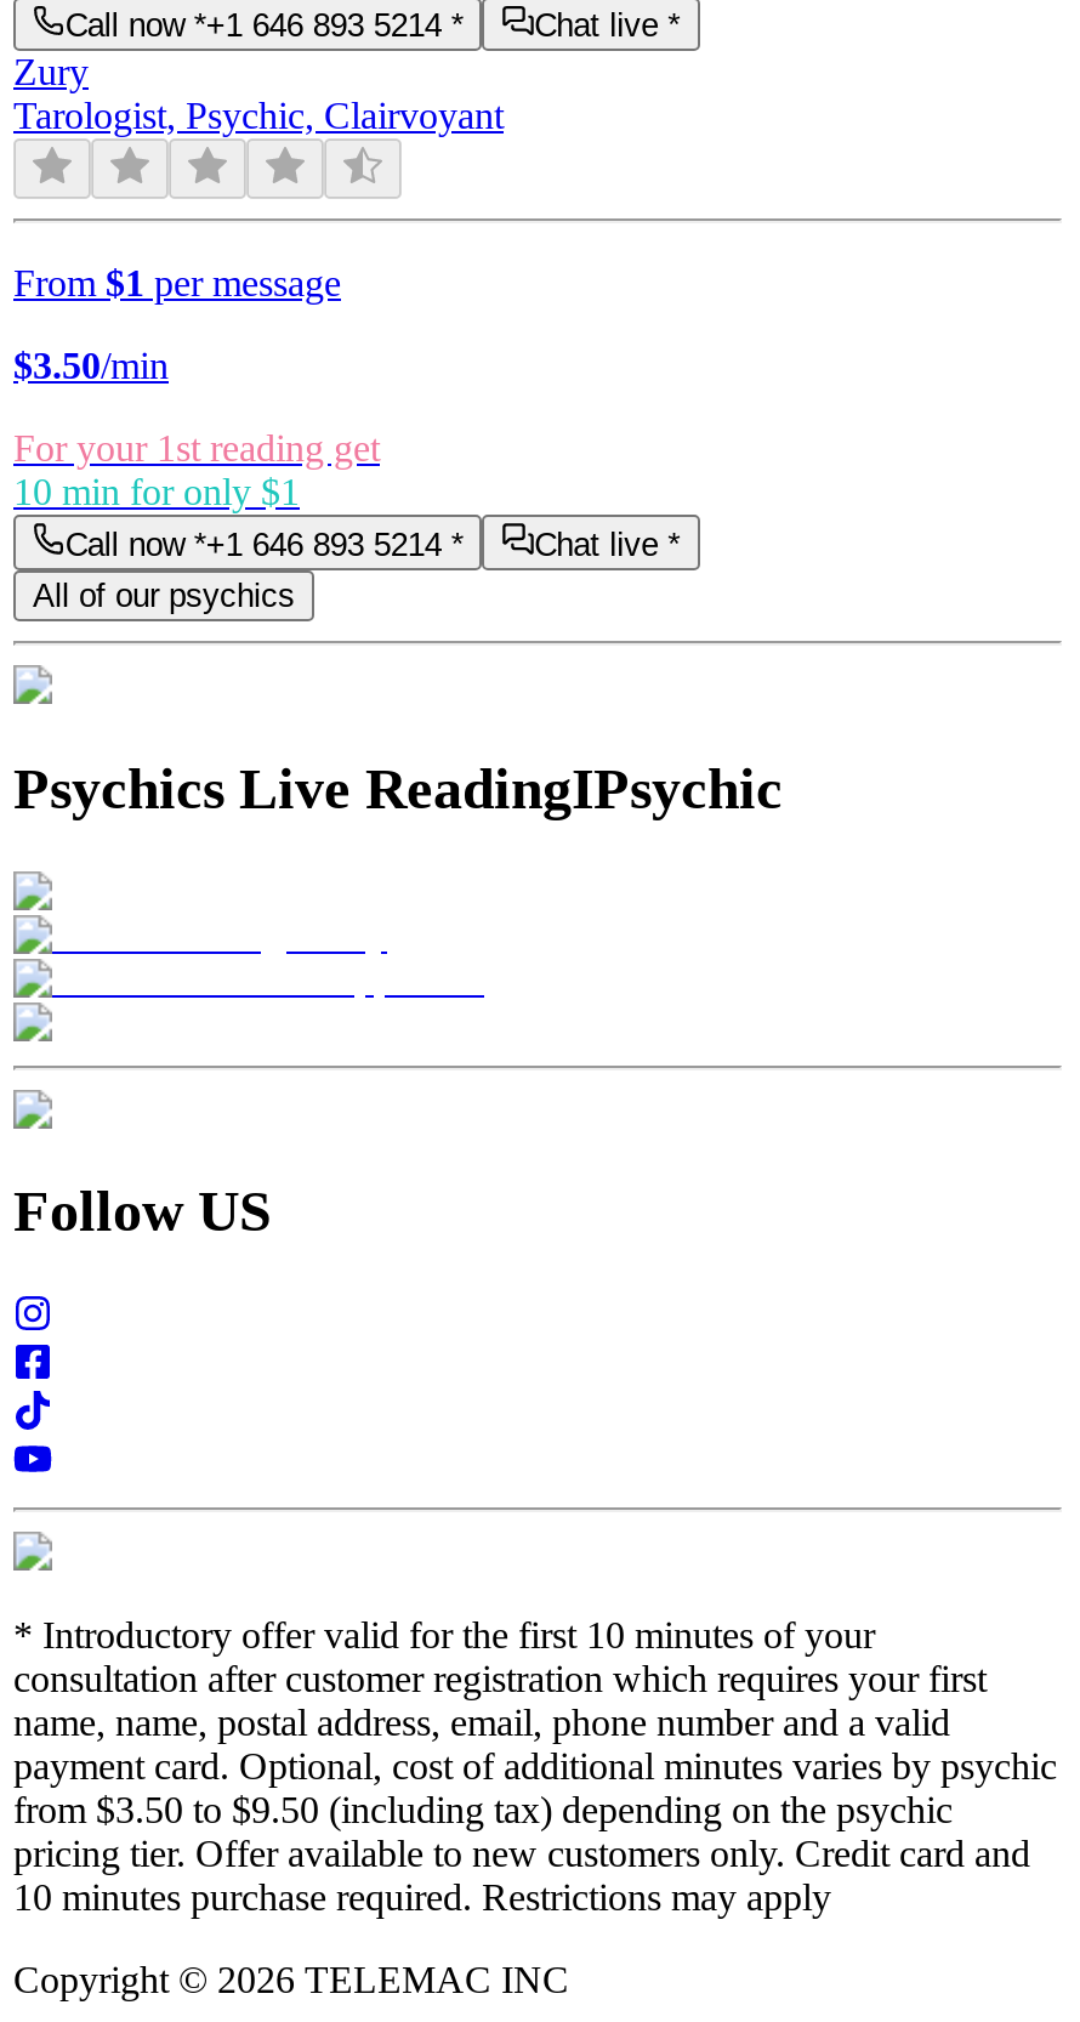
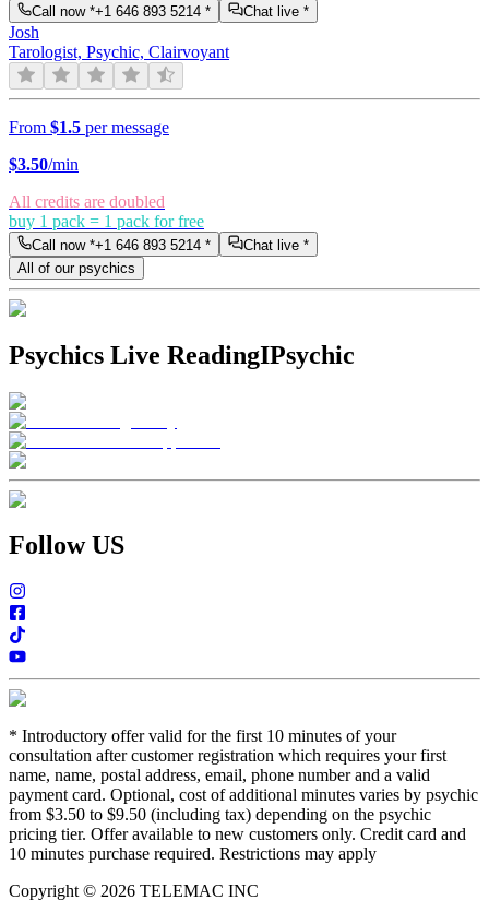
- Zury
+ Josh

- From $1 per message
+ From $1.5 per message

- For your 1st reading get
- 10 min for only $1
+ All credits are doubled
+ buy 1 pack = 1 pack for free
